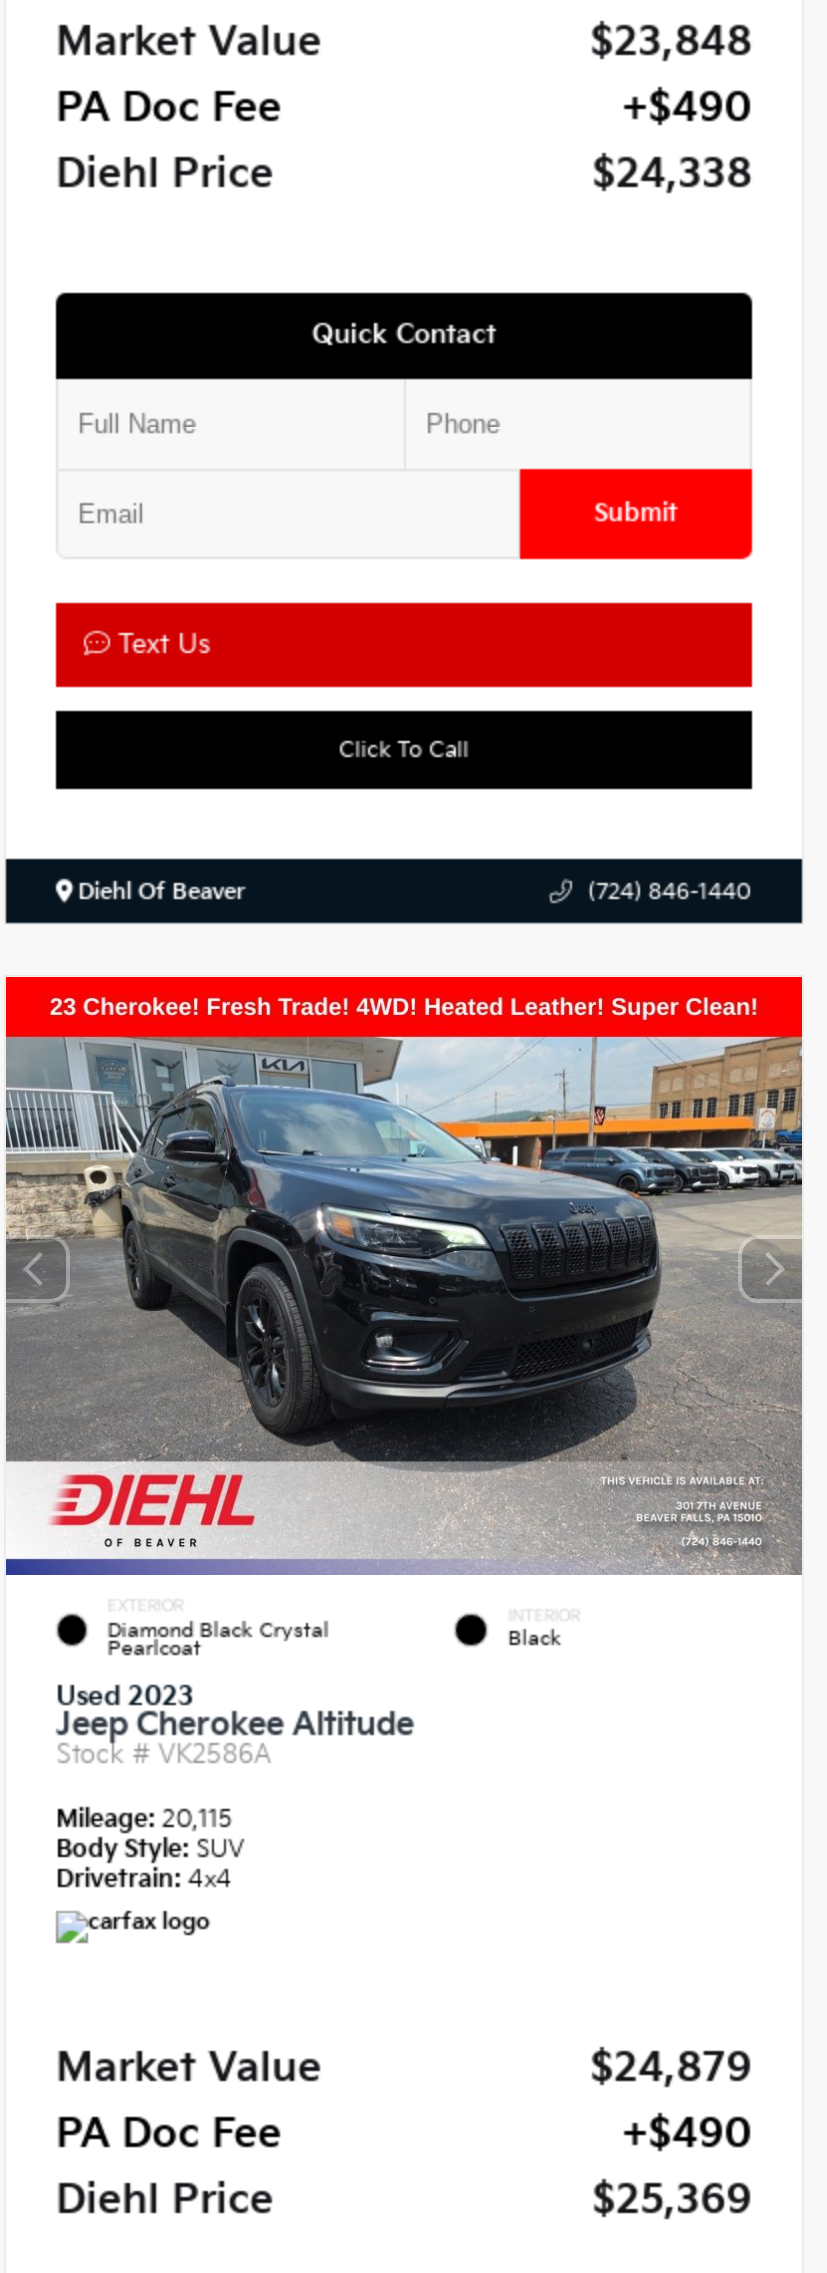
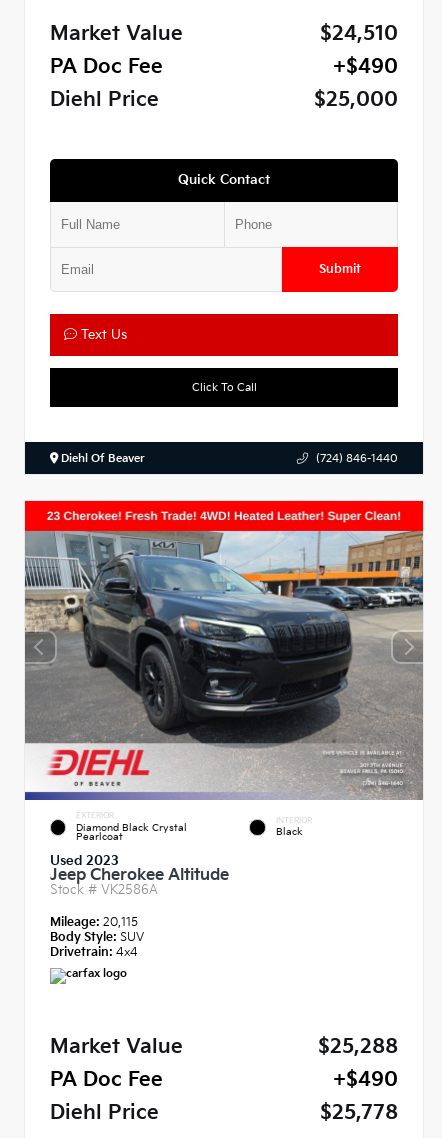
- $23,848
+ $24,510

- $24,338
+ $25,000

- $24,879
+ $25,288

- $25,369
+ $25,778
